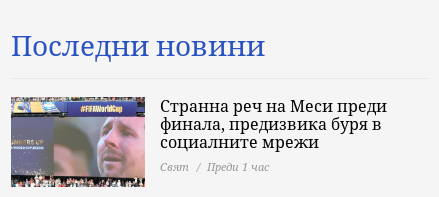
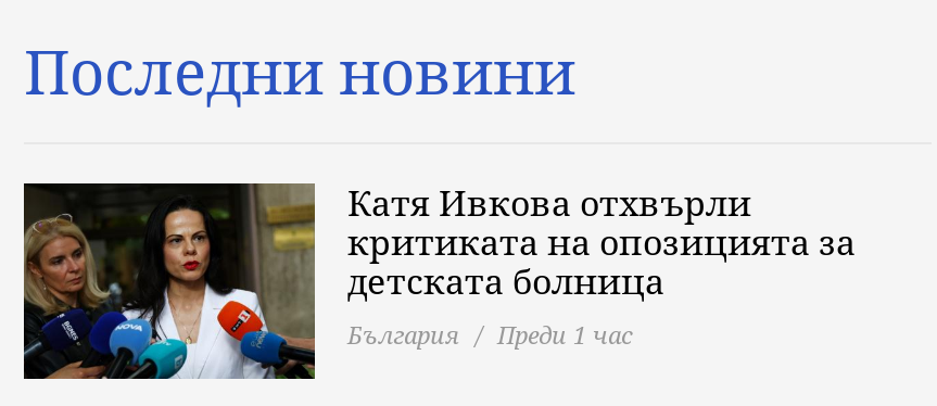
- [image]
- Странна реч на Меси преди
- финала, предизвика буря в
- социалните мрежи
- Свят
+ [image]
+ Катя Ивкова отхвърли
+ критиката на опозицията за
+ детската болница
+ България
